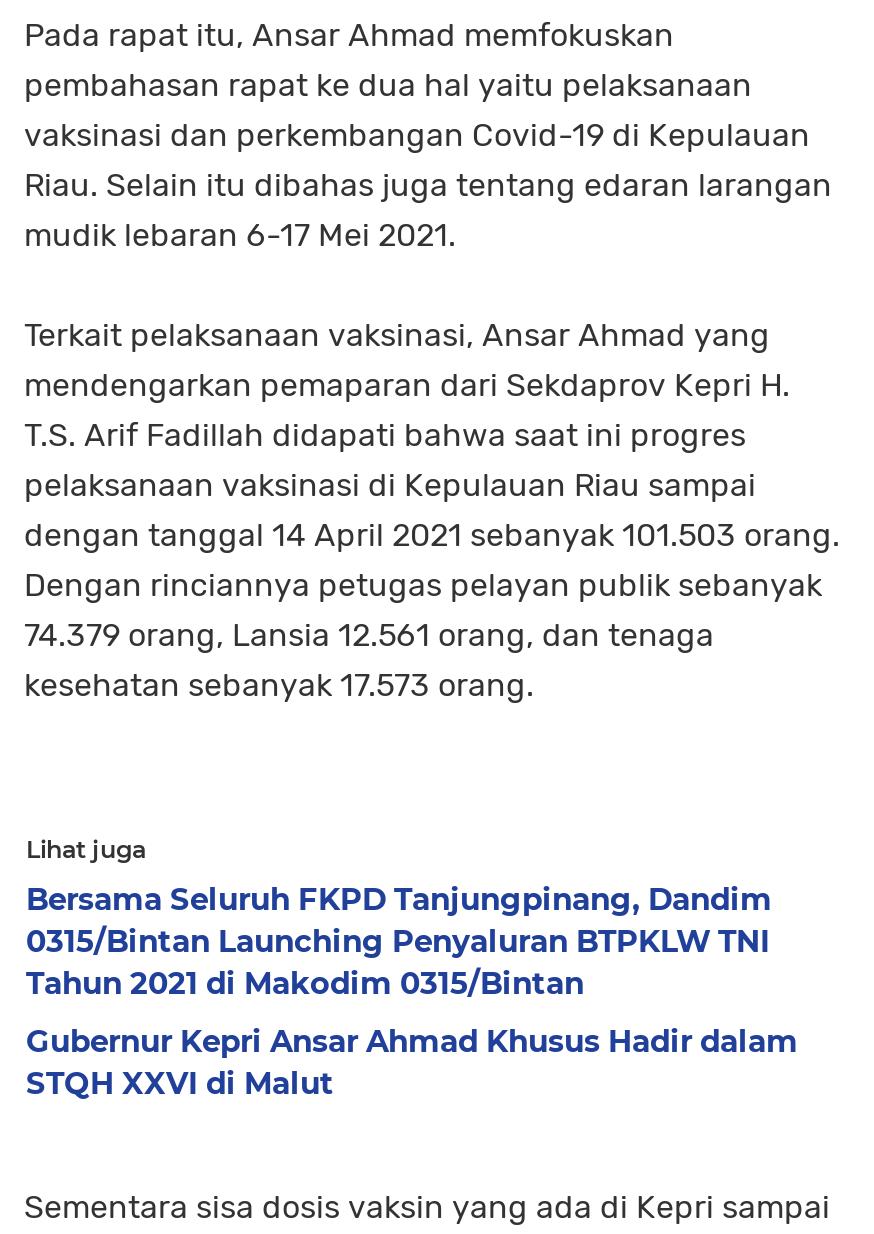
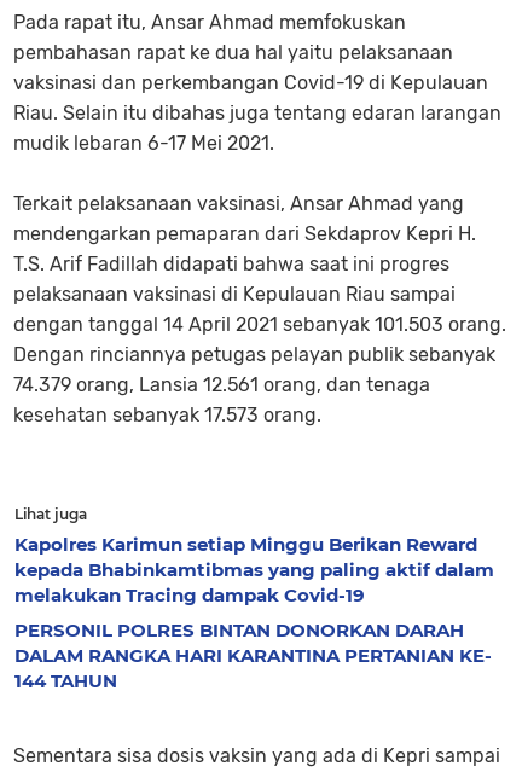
- Bersama Seluruh FKPD Tanjungpinang, Dandim
- 0315/Bintan Launching Penyaluran BTPKLW TNI
- Tahun 2021 di Makodim 0315/Bintan
+ Kapolres Karimun setiap Minggu Berikan Reward
+ kepada Bhabinkamtibmas yang paling aktif dalam
+ melakukan Tracing dampak Covid-19

- Gubernur Kepri Ansar Ahmad Khusus Hadir dalam
- STQH XXVI di Malut
+ PERSONIL POLRES BINTAN DONORKAN DARAH
+ DALAM RANGKA HARI KARANTINA PERTANIAN KE-
+ 144 TAHUN
